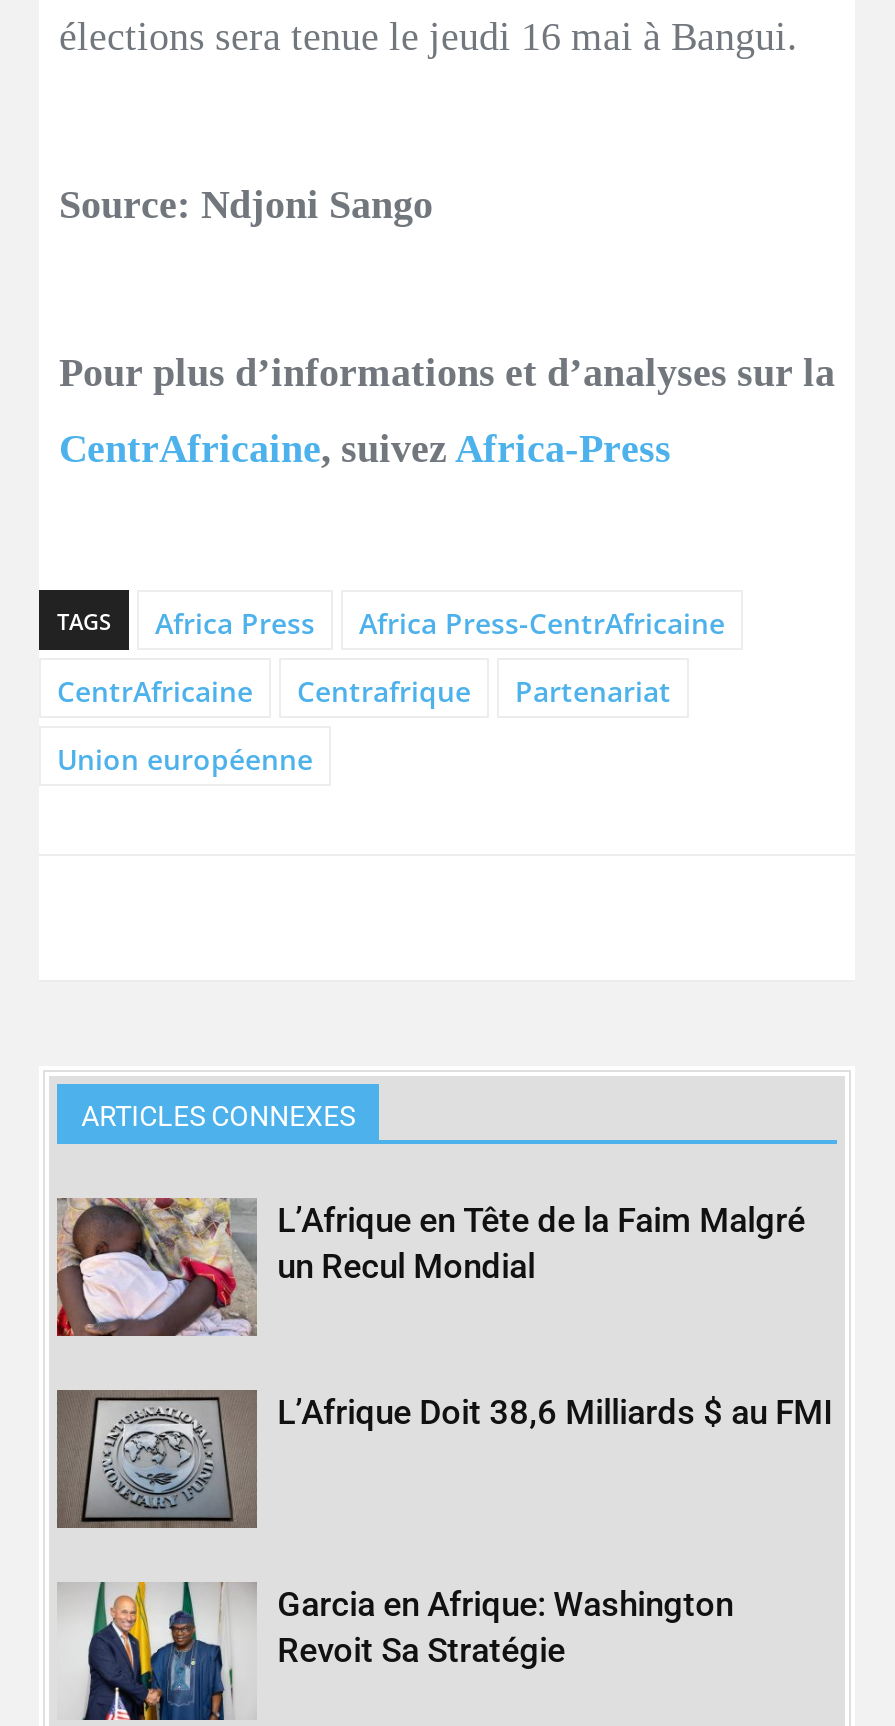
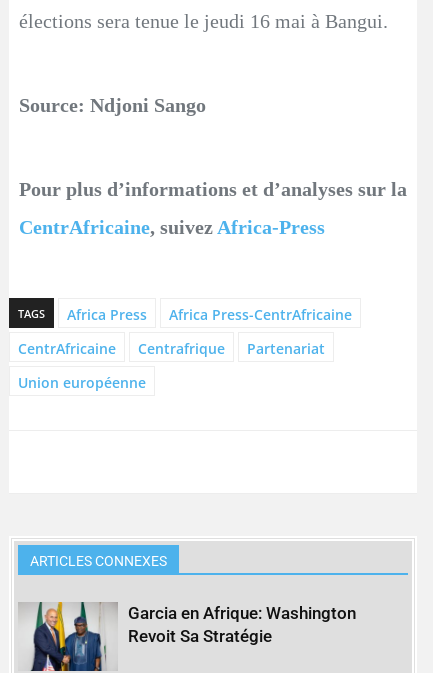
- [image]
- L’Afrique en Tête de la Faim Malgré
- un Recul Mondial

- [image]
- L’Afrique Doit 38,6 Milliards $ au FMI
